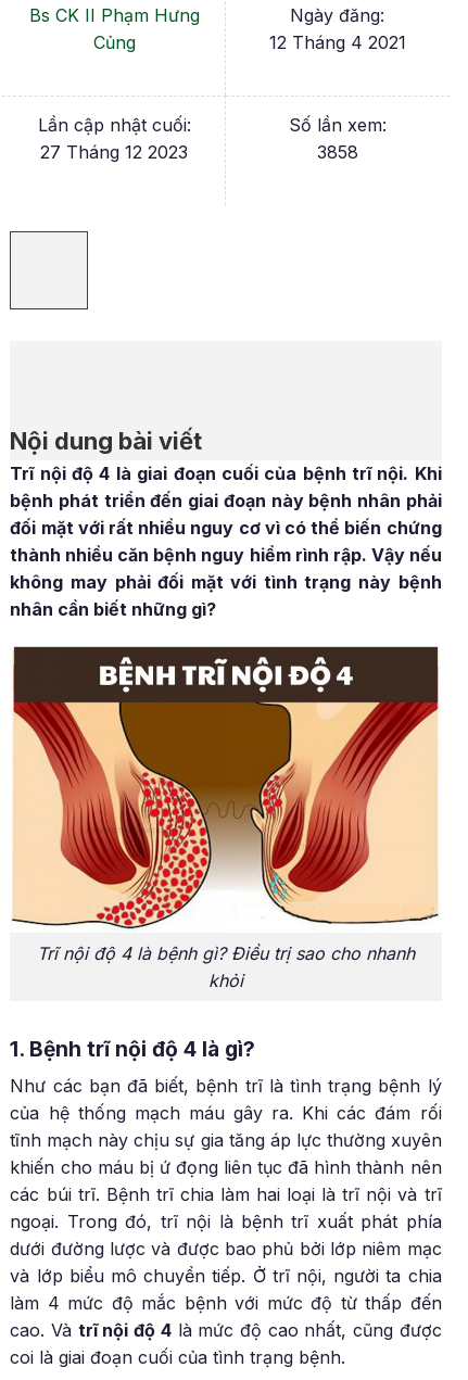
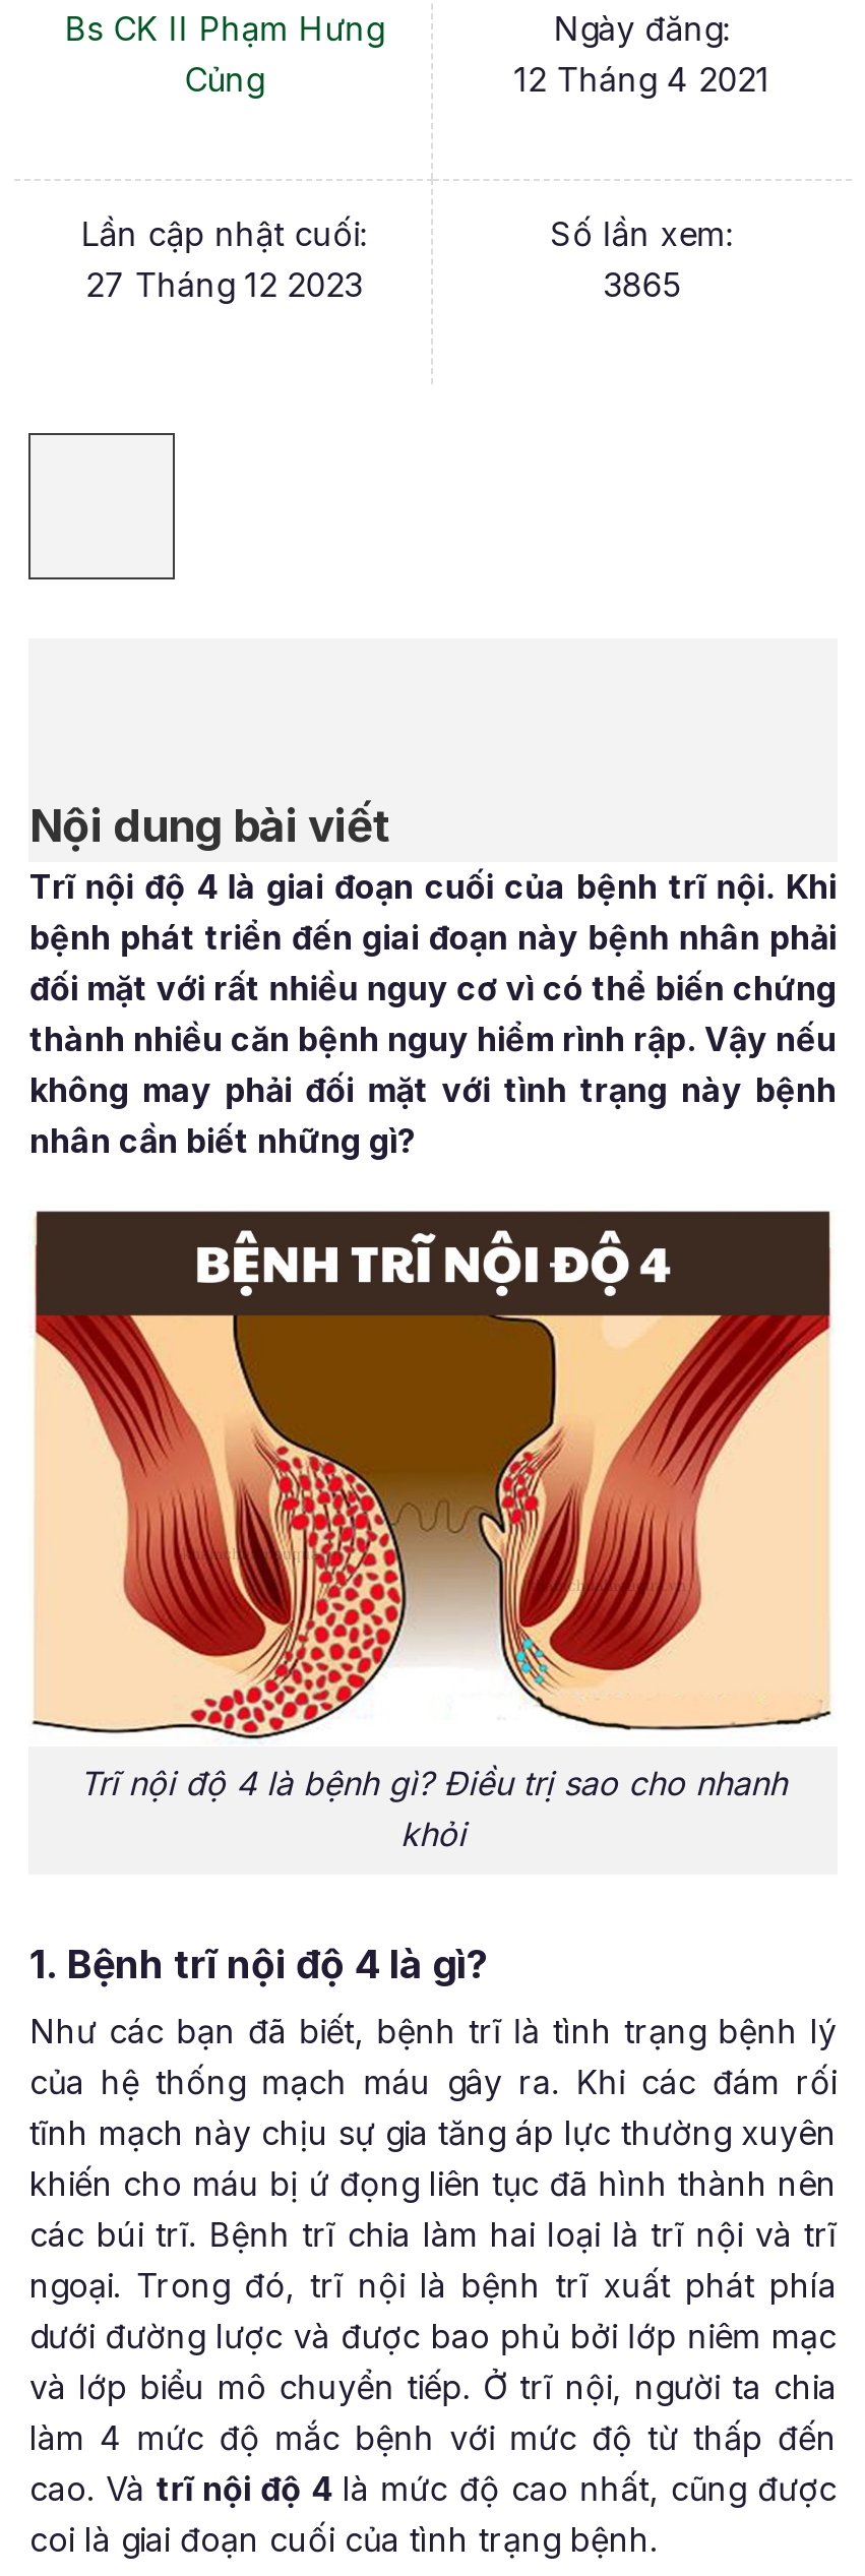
- 3858
+ 3865
